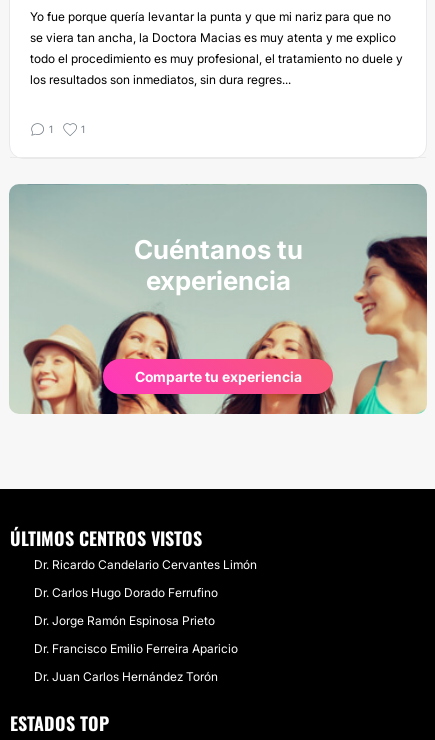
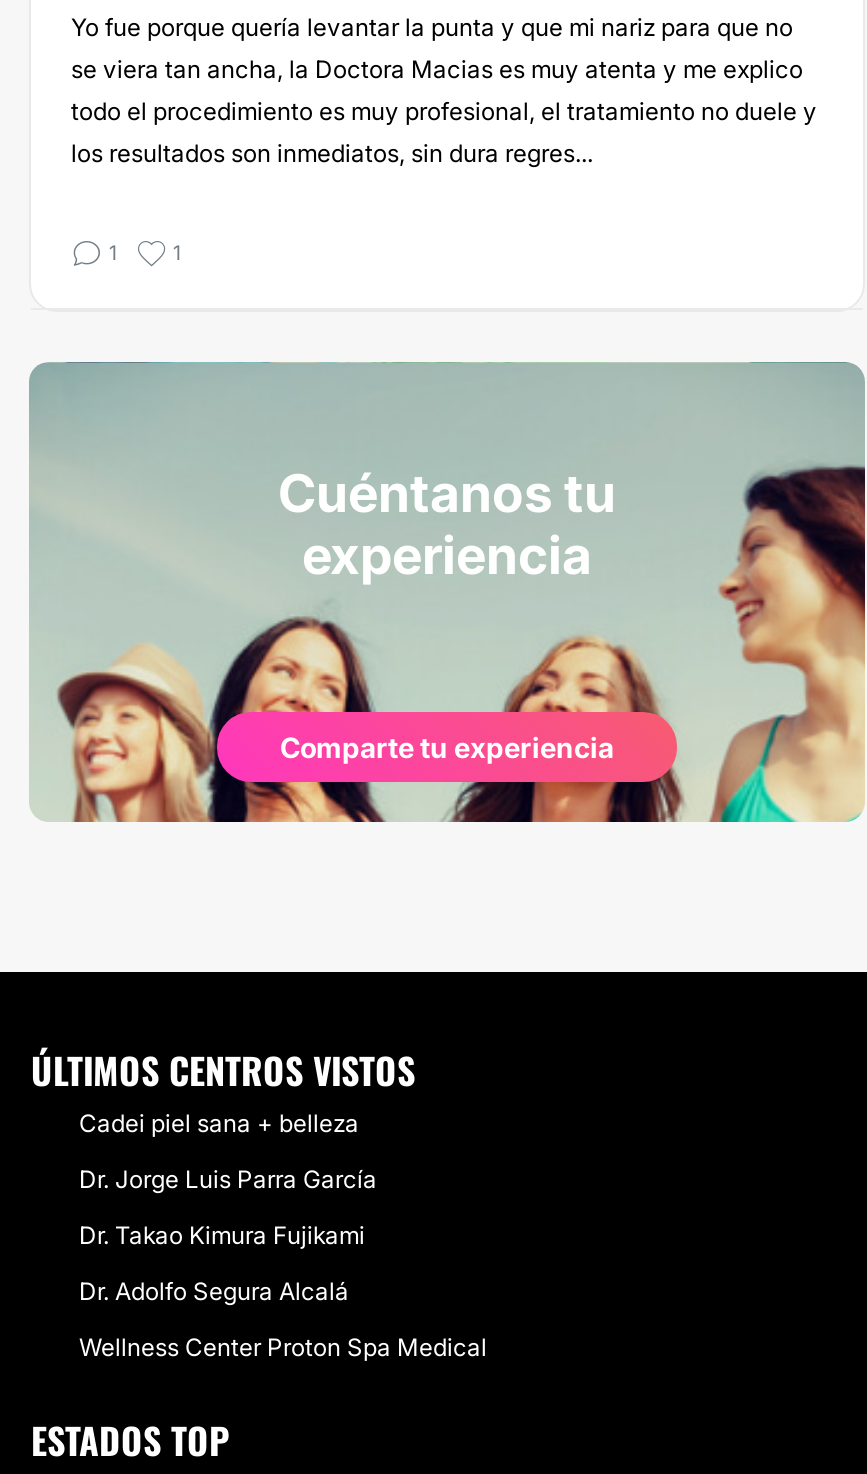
- Dr. Ricardo Candelario Cervantes Limón
+ Cadei piel sana + belleza

- Dr. Carlos Hugo Dorado Ferrufino
+ Dr. Jorge Luis Parra García

- Dr. Jorge Ramón Espinosa Prieto
+ Dr. Takao Kimura Fujikami

- Dr. Francisco Emilio Ferreira Aparicio
+ Dr. Adolfo Segura Alcalá

- Dr. Juan Carlos Hernández Torón
+ Wellness Center Proton Spa Medical
